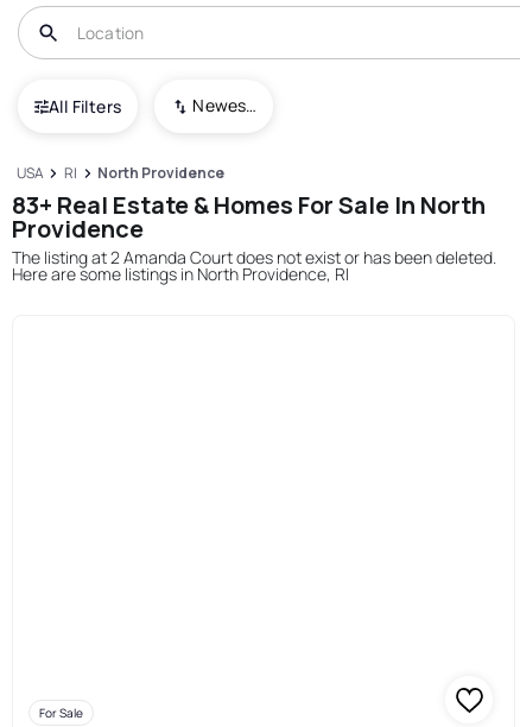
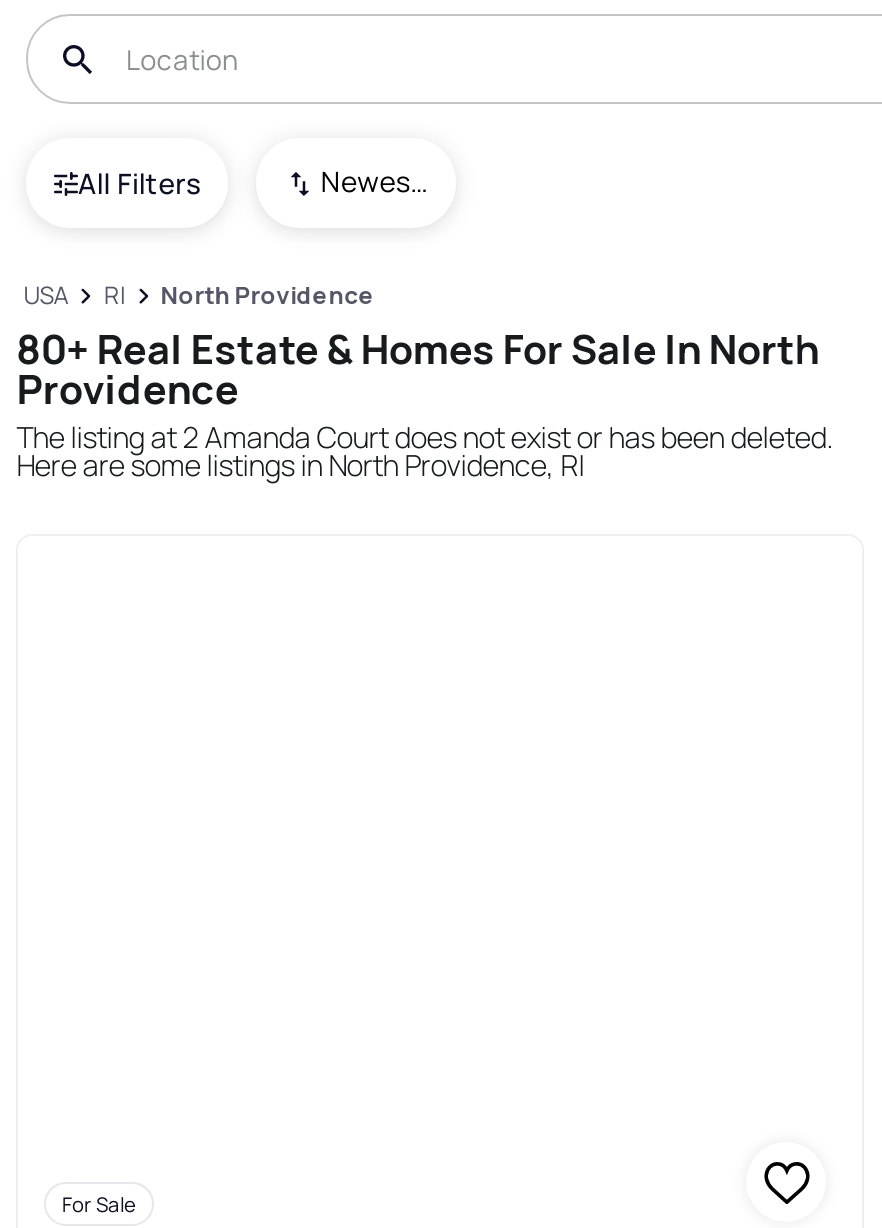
- 83+ Real Estate & Homes For Sale In North
+ 80+ Real Estate & Homes For Sale In North
